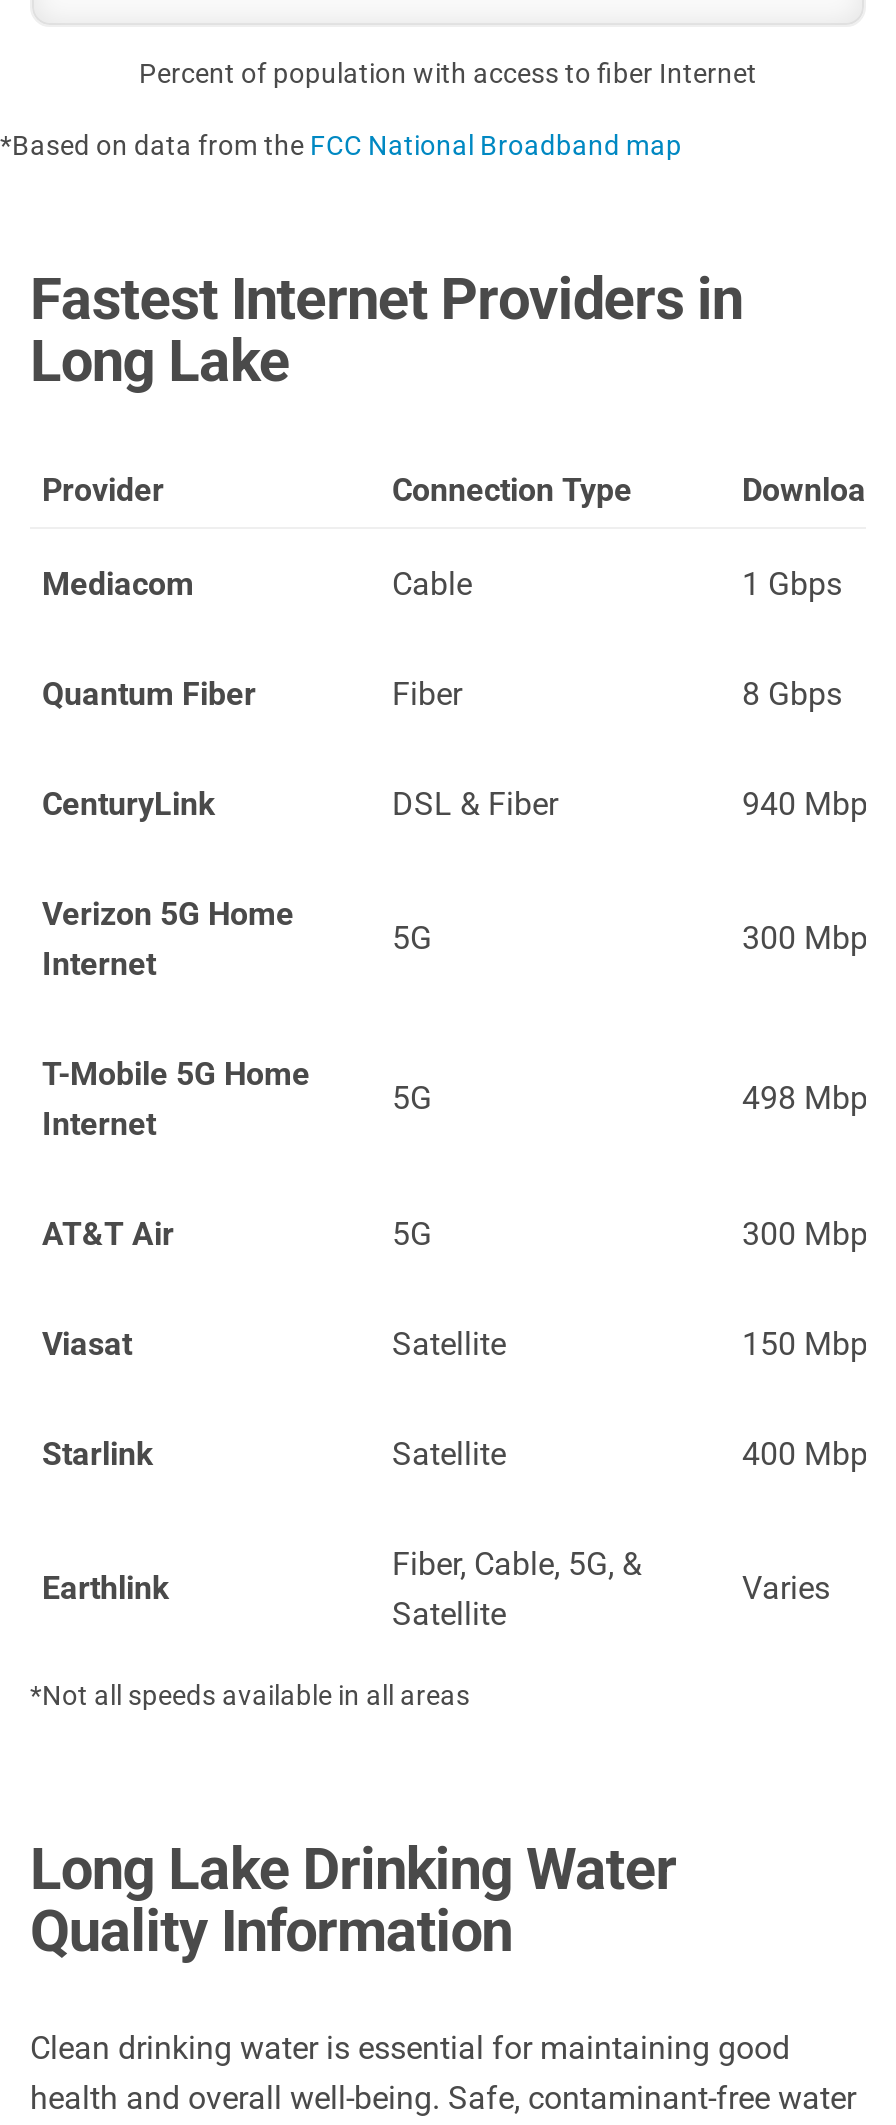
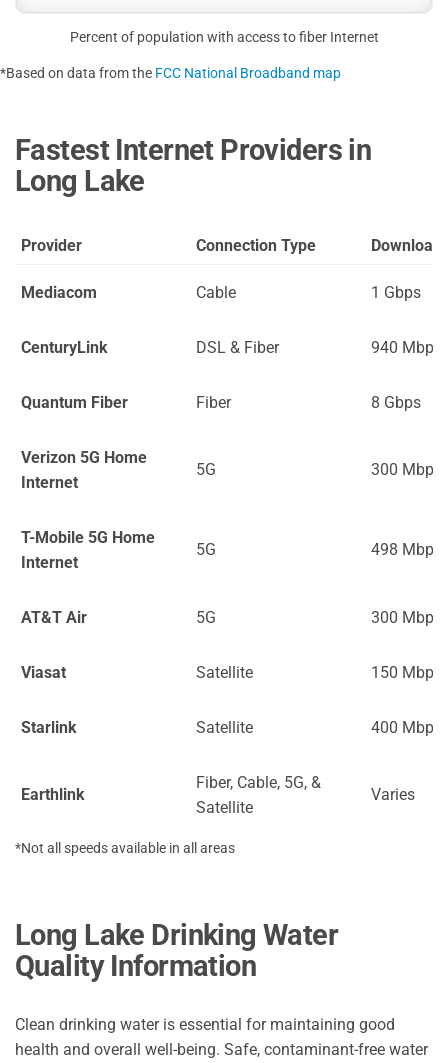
moved down: Quantum Fiber | Fiber | 8 Gbps

moved up: CenturyLink | DSL & Fiber | 940 Mbps
